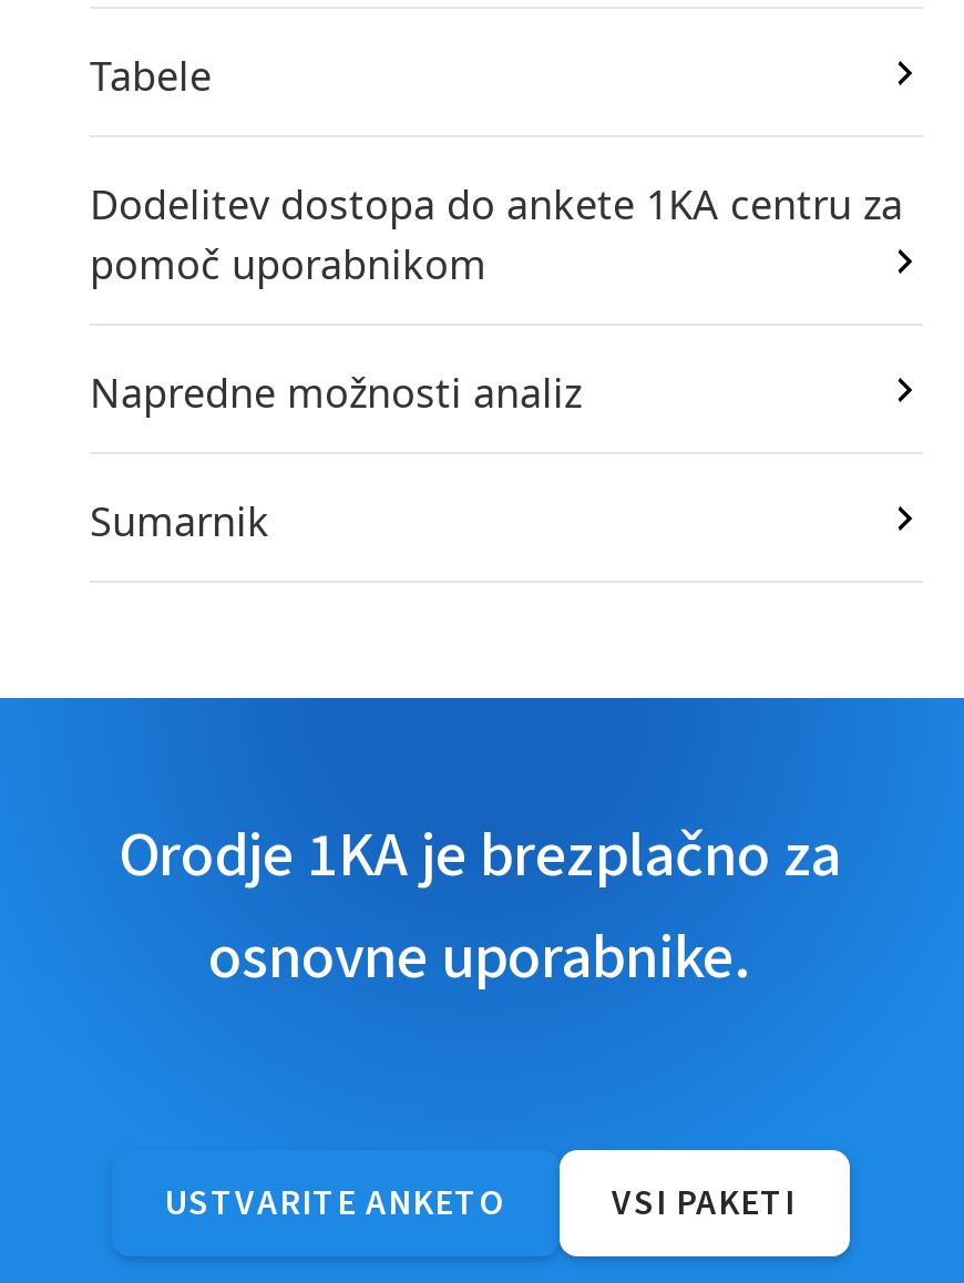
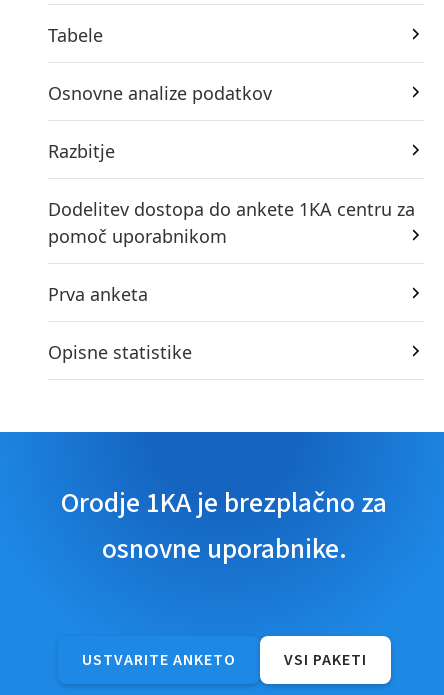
+ Osnovne analize podatkov
+ Razbitje

- Napredne možnosti analiz
+ Prva anketa

- Sumarnik
+ Opisne statistike
